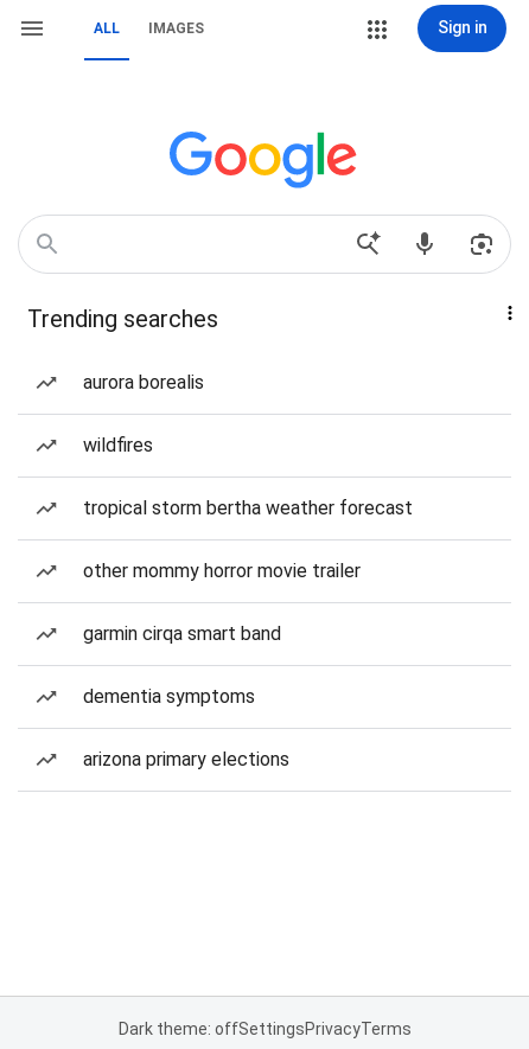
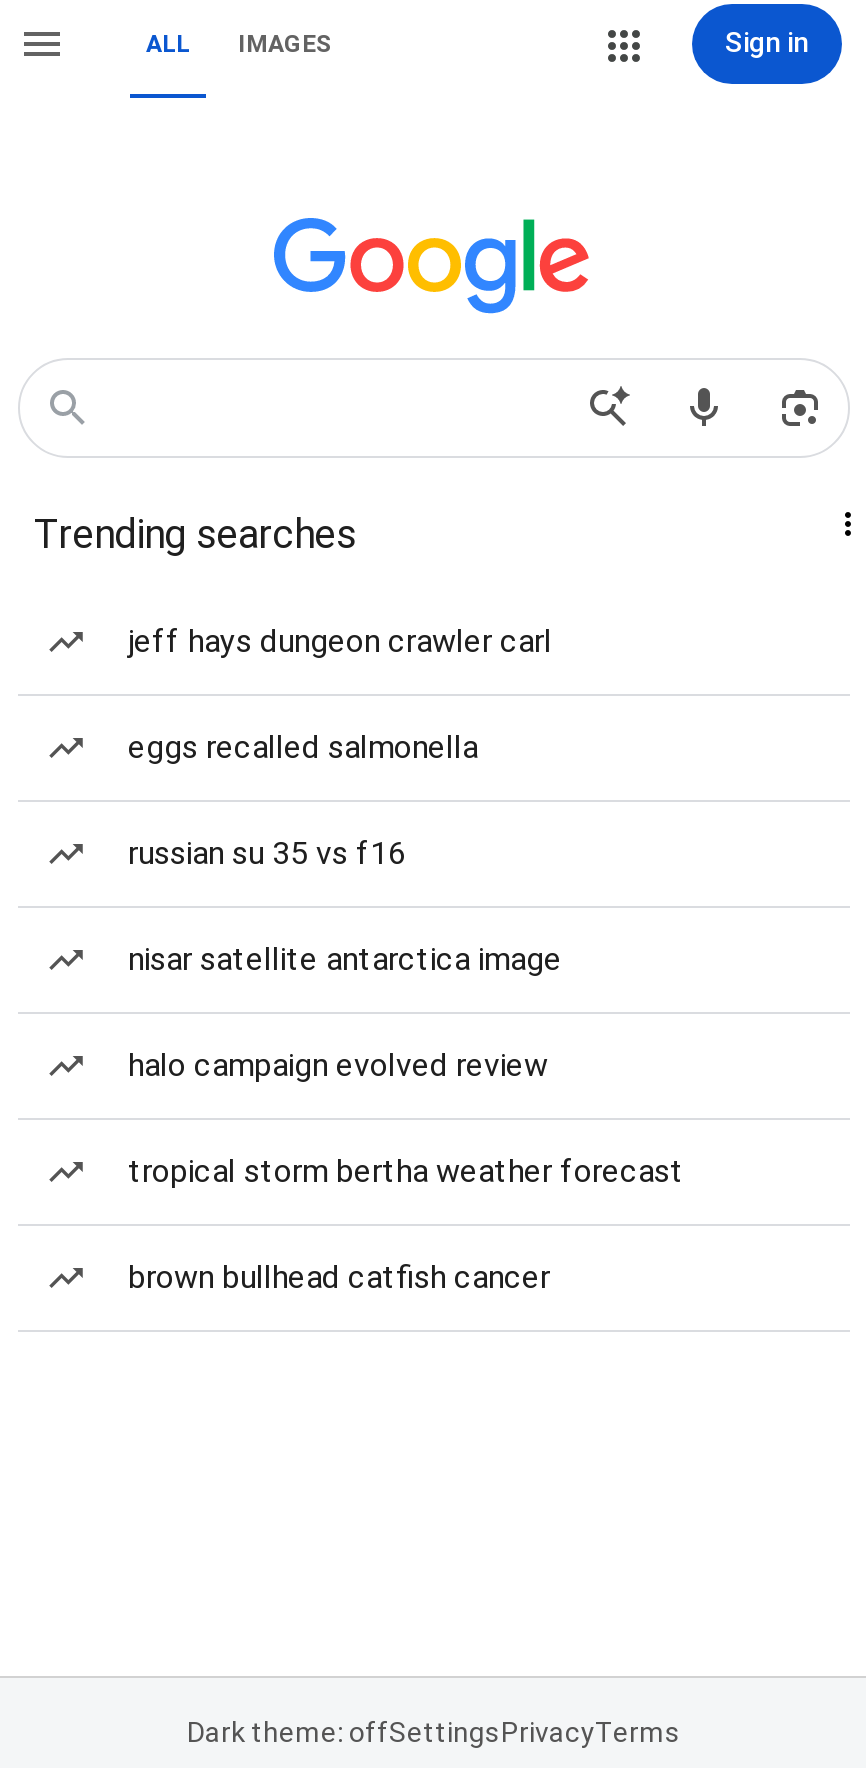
- aurora borealis
- wildfires
+ jeff hays dungeon crawler carl
+ eggs recalled salmonella
+ russian su 35 vs f16
+ nisar satellite antarctica image
+ halo campaign evolved review

moved down: tropical storm bertha weather forecast

- other mommy horror movie trailer
- garmin cirqa smart band
- dementia symptoms
- arizona primary elections
+ brown bullhead catfish cancer
